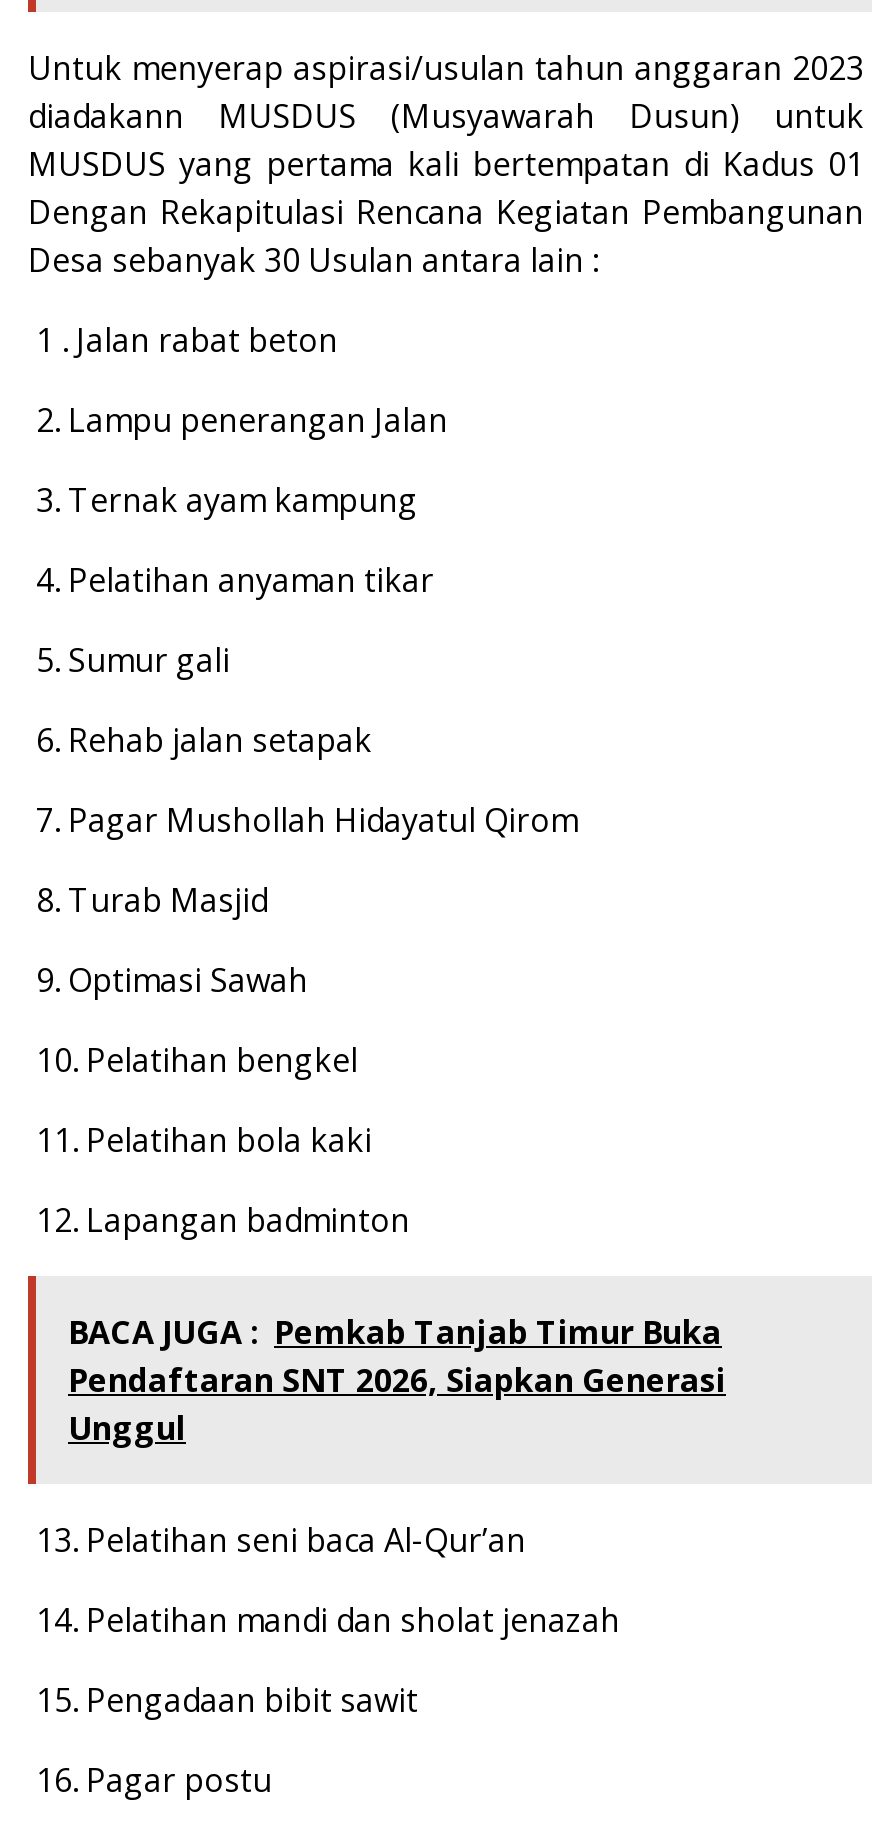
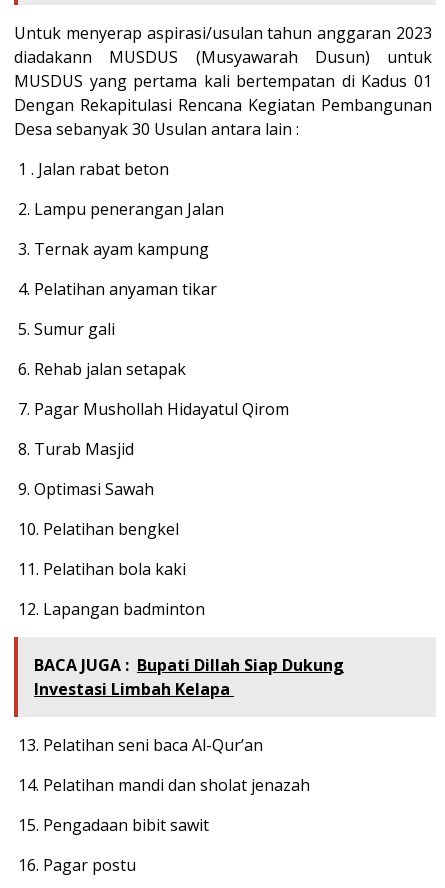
- BACA JUGA : Pemkab Tanjab Timur Buka
- Pendaftaran SNT 2026, Siapkan Generasi
- Unggul
+ BACA JUGA : Bupati Dillah Siap Dukung
+ Investasi Limbah Kelapa
